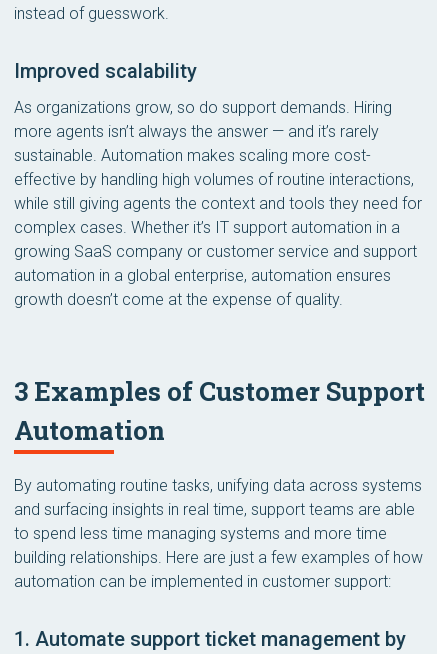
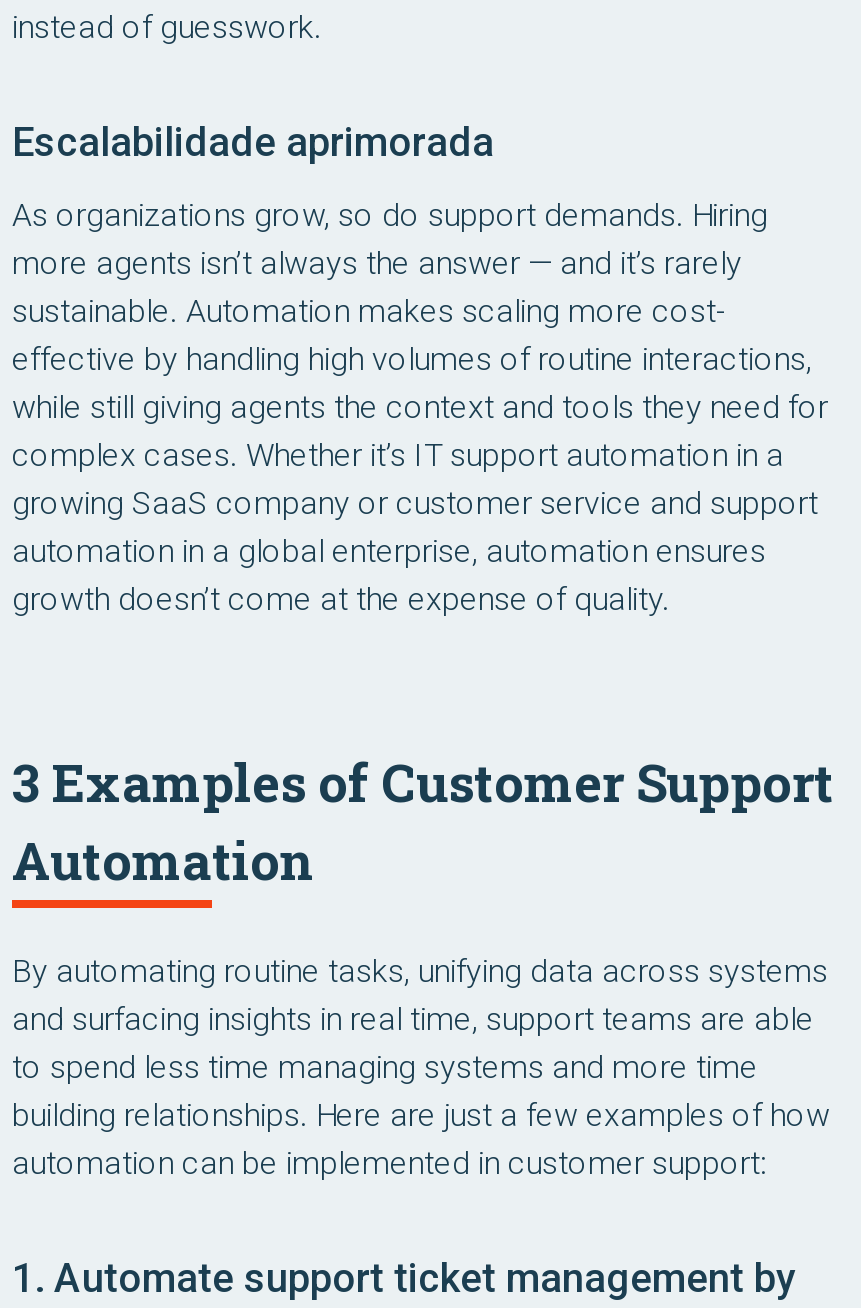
- Improved scalability
+ Escalabilidade aprimorada
